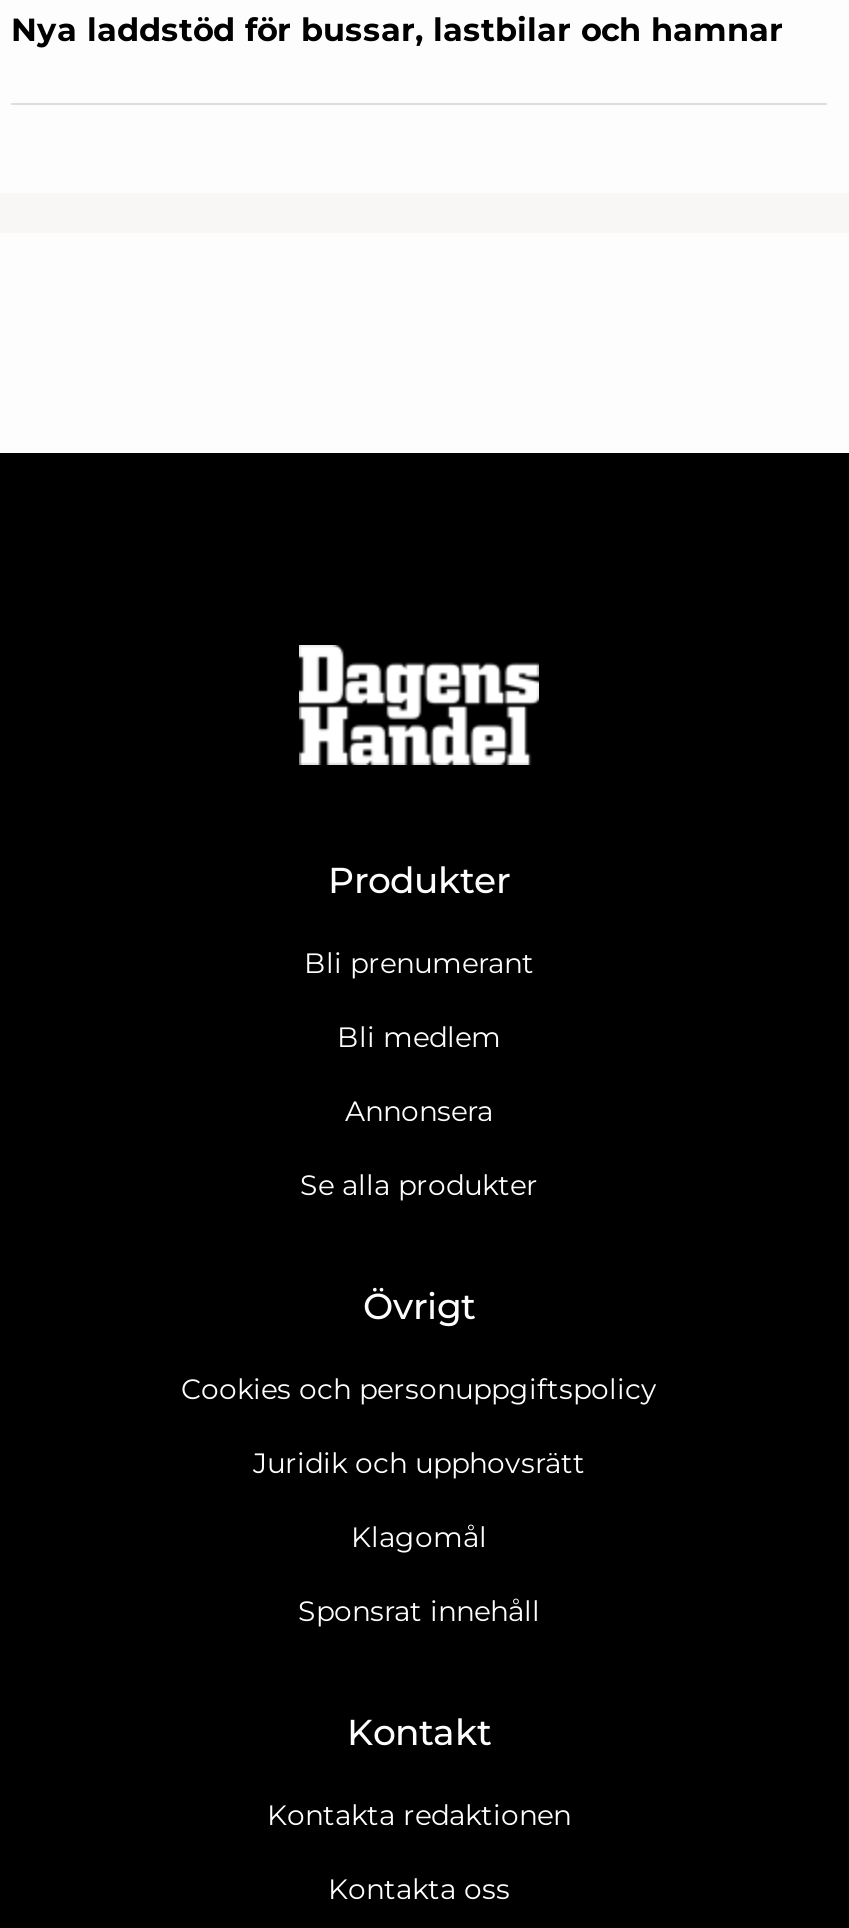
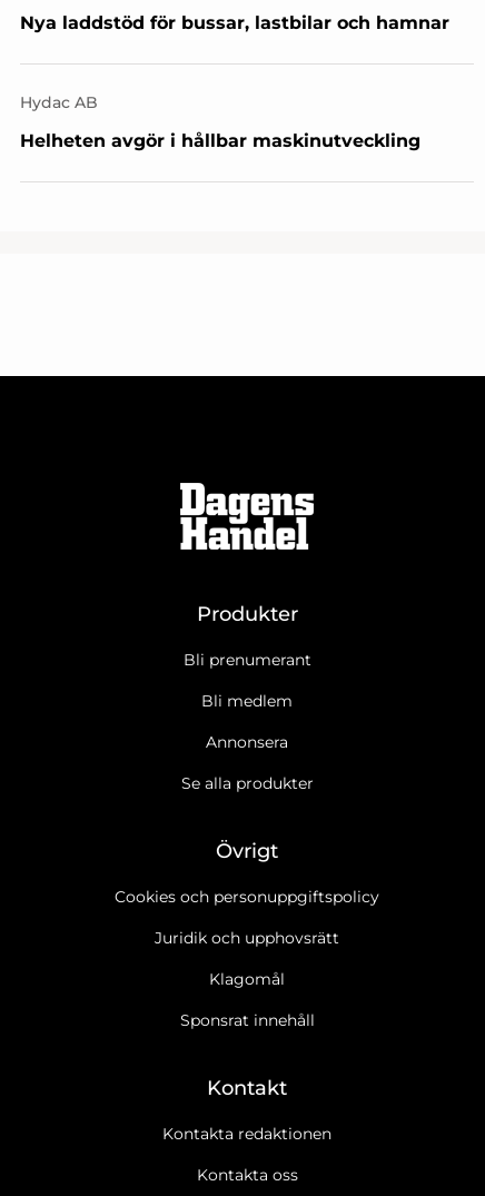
+ Hydac AB
+ Helheten avgör i hållbar maskinutveckling
